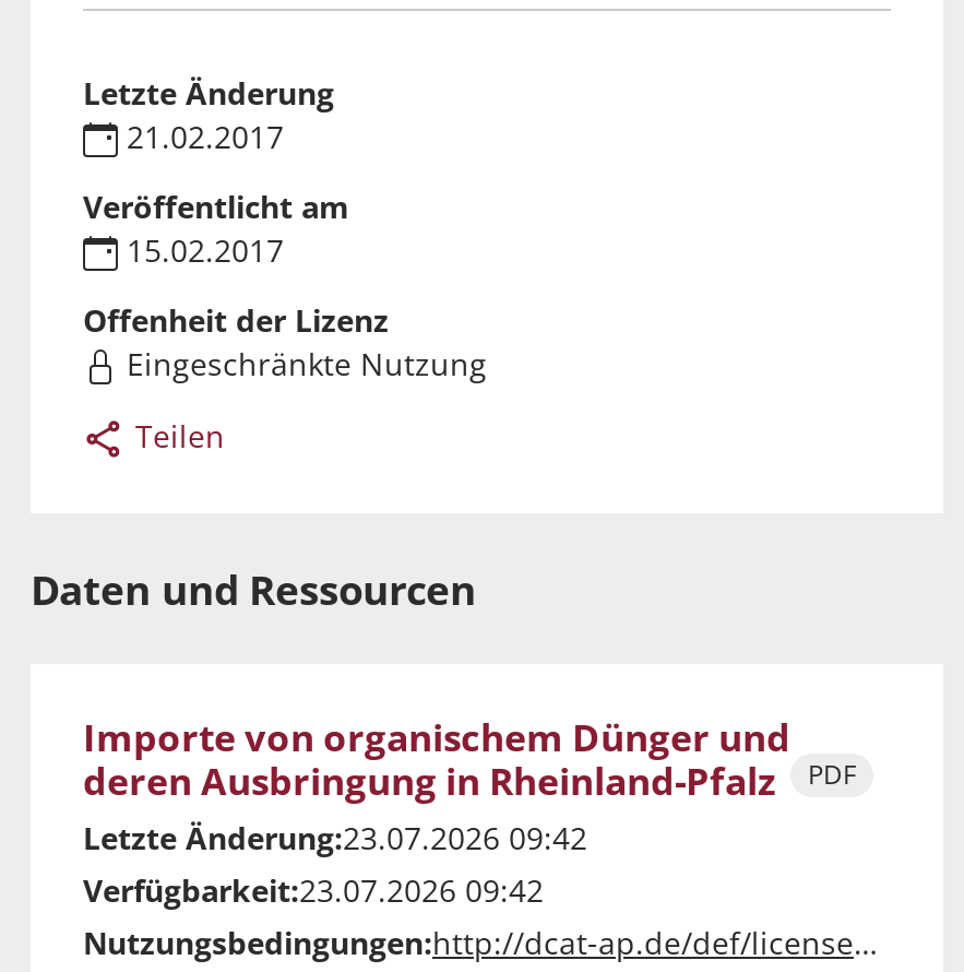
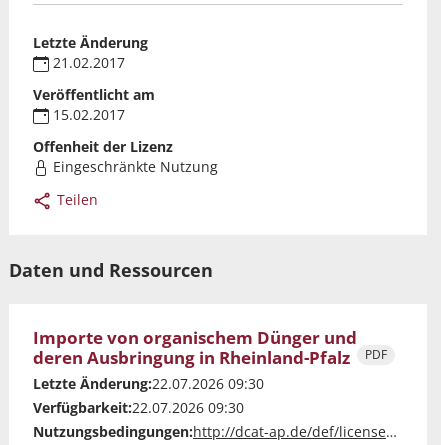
- Letzte Änderung:23.07.2026 09:42
+ Letzte Änderung:22.07.2026 09:30

- Verfügbarkeit:23.07.2026 09:42
+ Verfügbarkeit:22.07.2026 09:30
